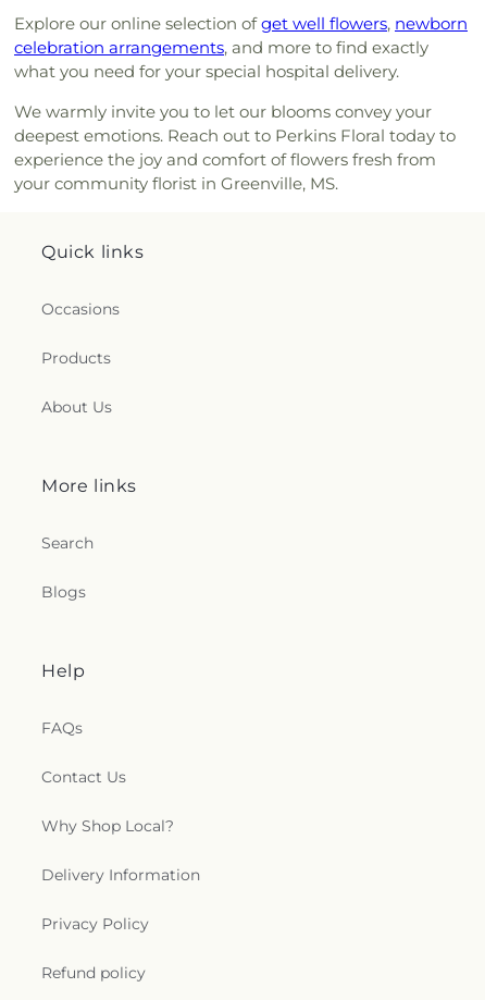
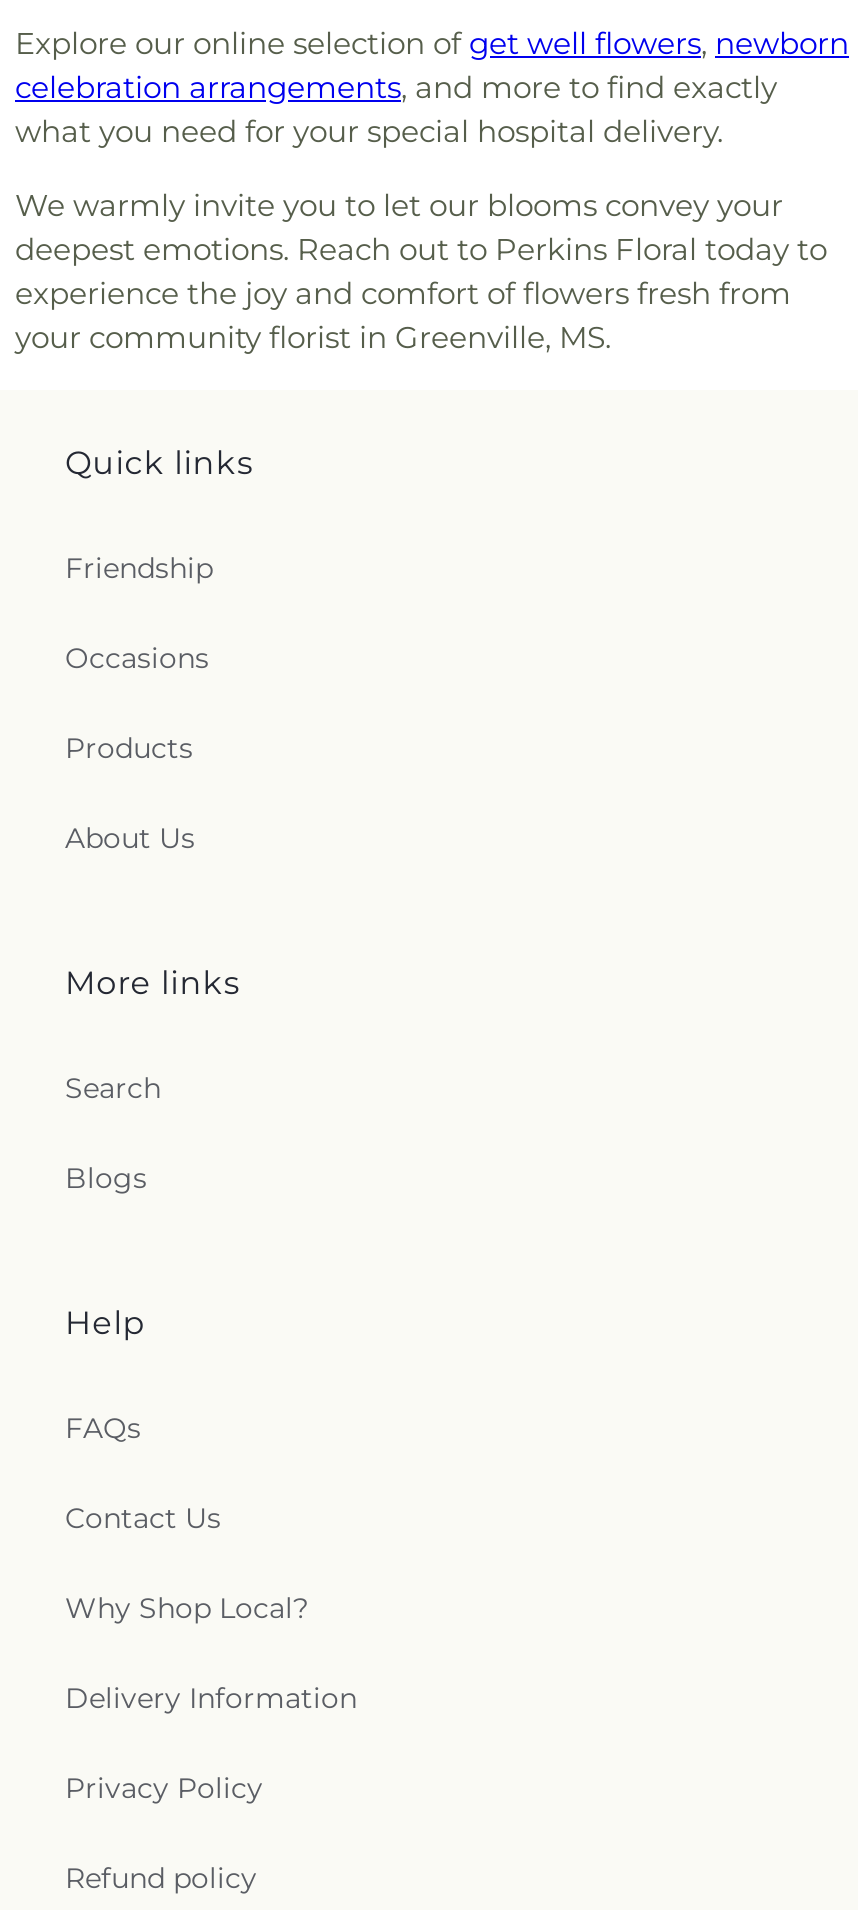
+ Friendship
